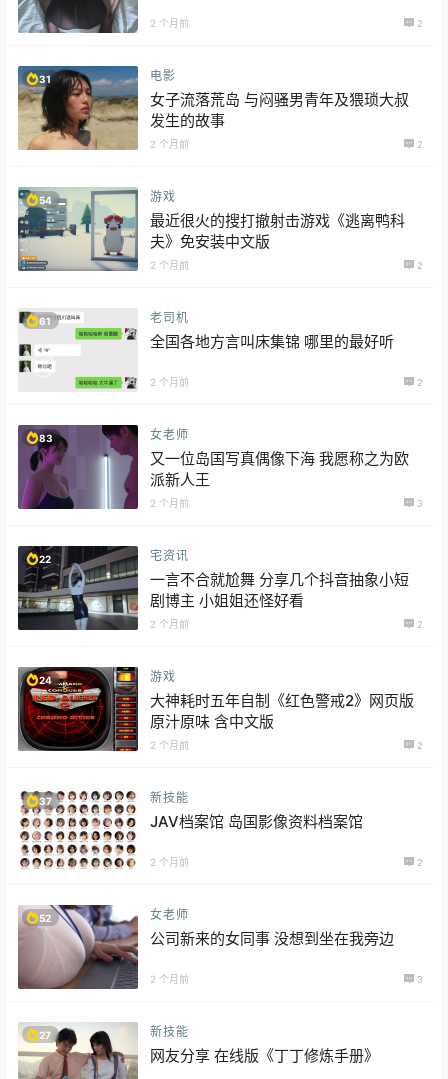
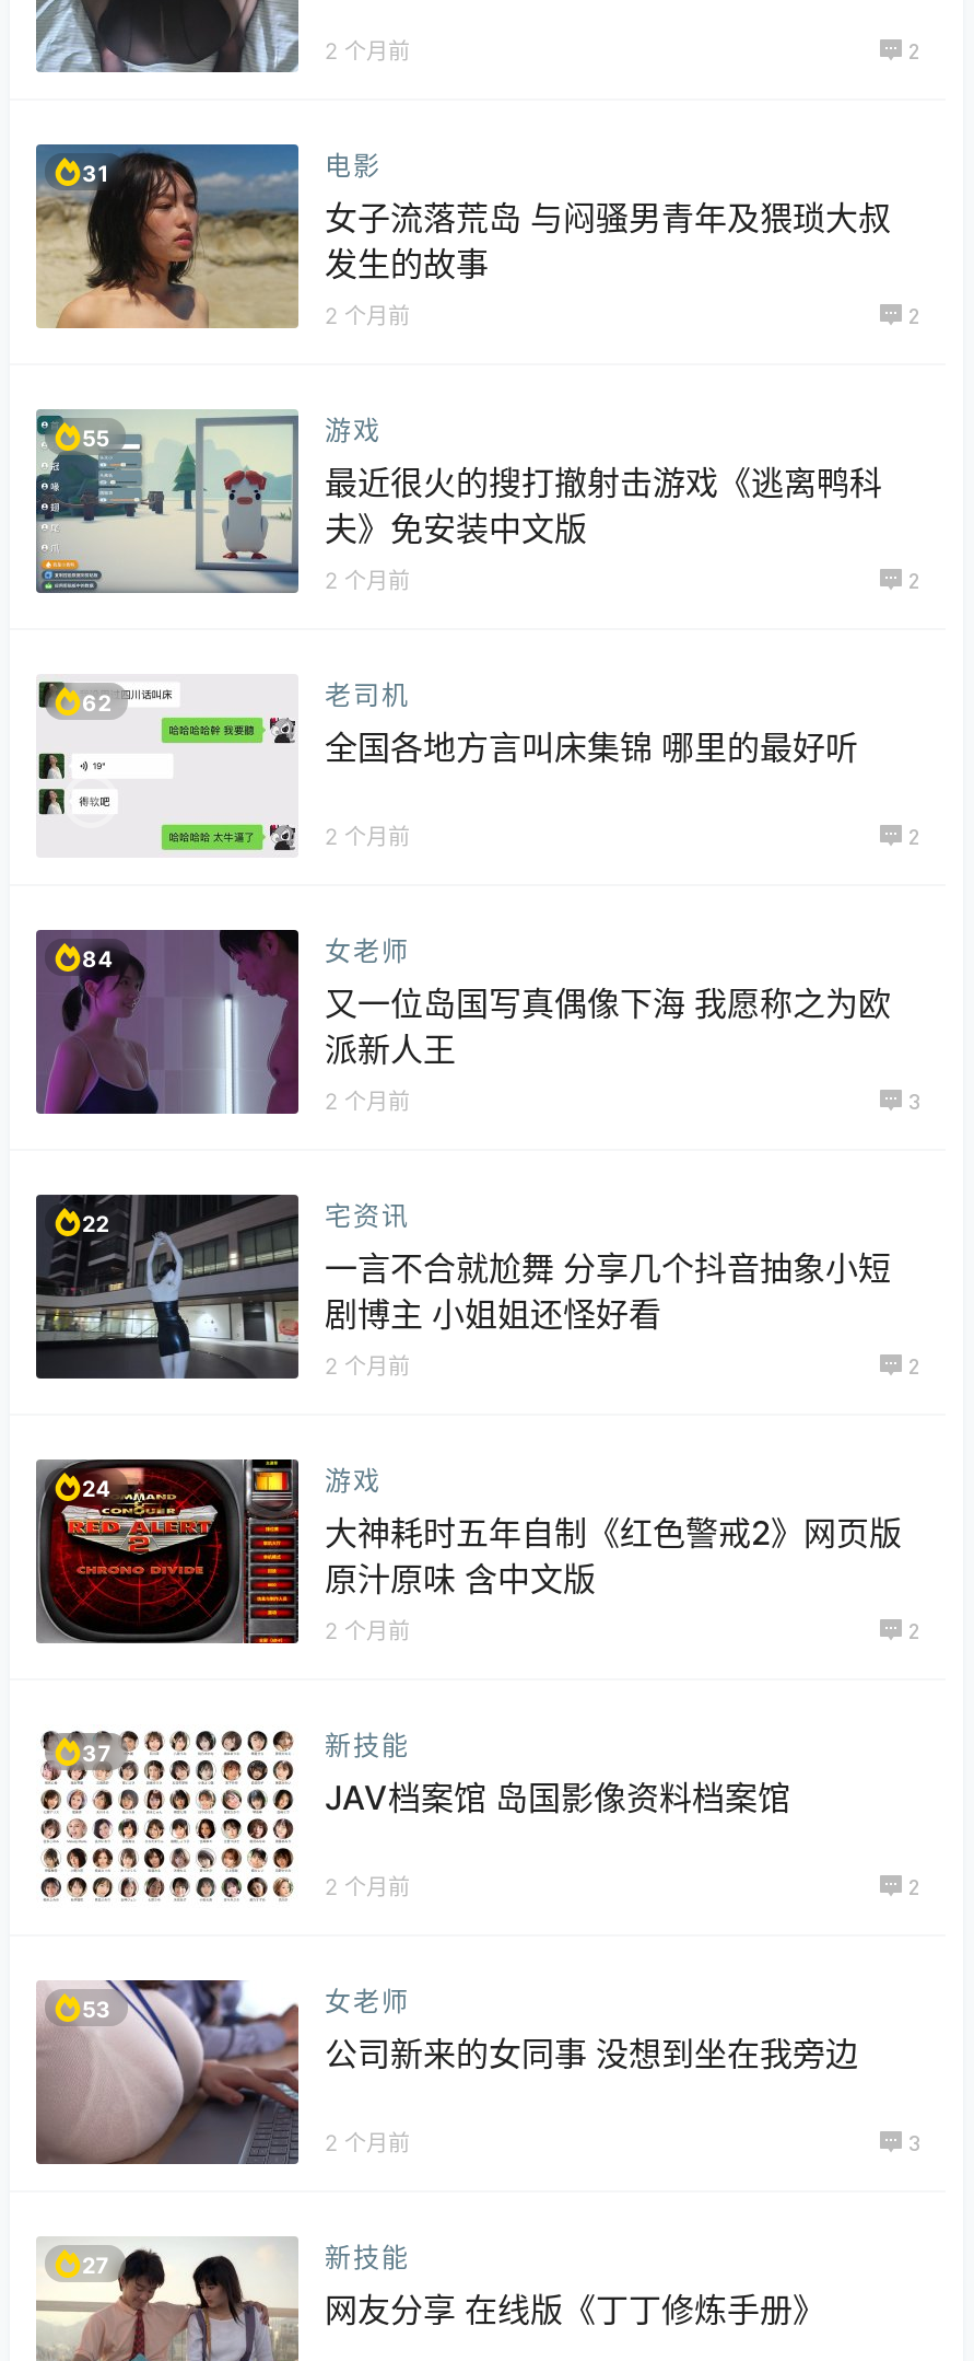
- 54
+ 55

- 61
+ 62

- 83
+ 84

- 52
+ 53
